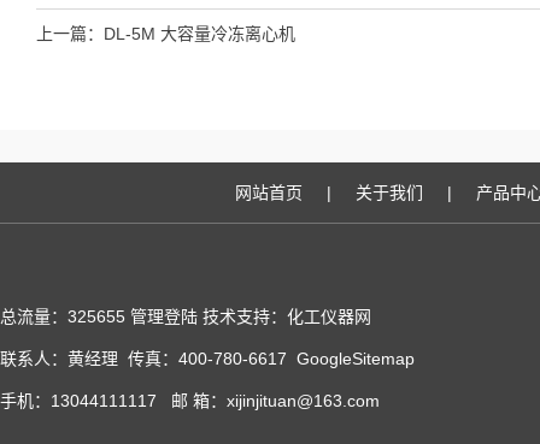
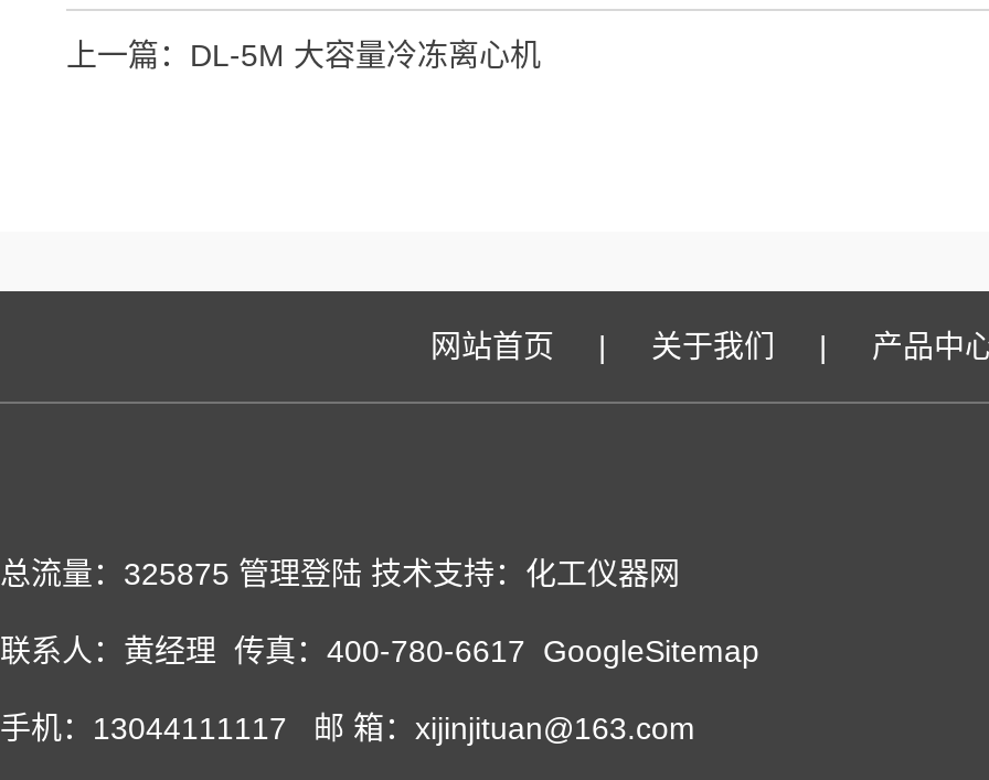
- 总流量：325655管理登陆技术支持：化工仪器网
+ 总流量：325875管理登陆技术支持：化工仪器网
